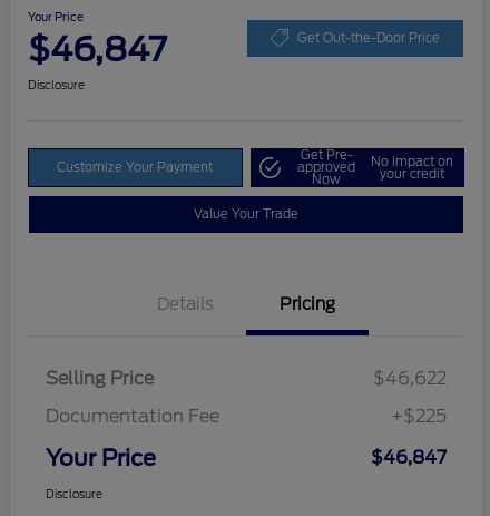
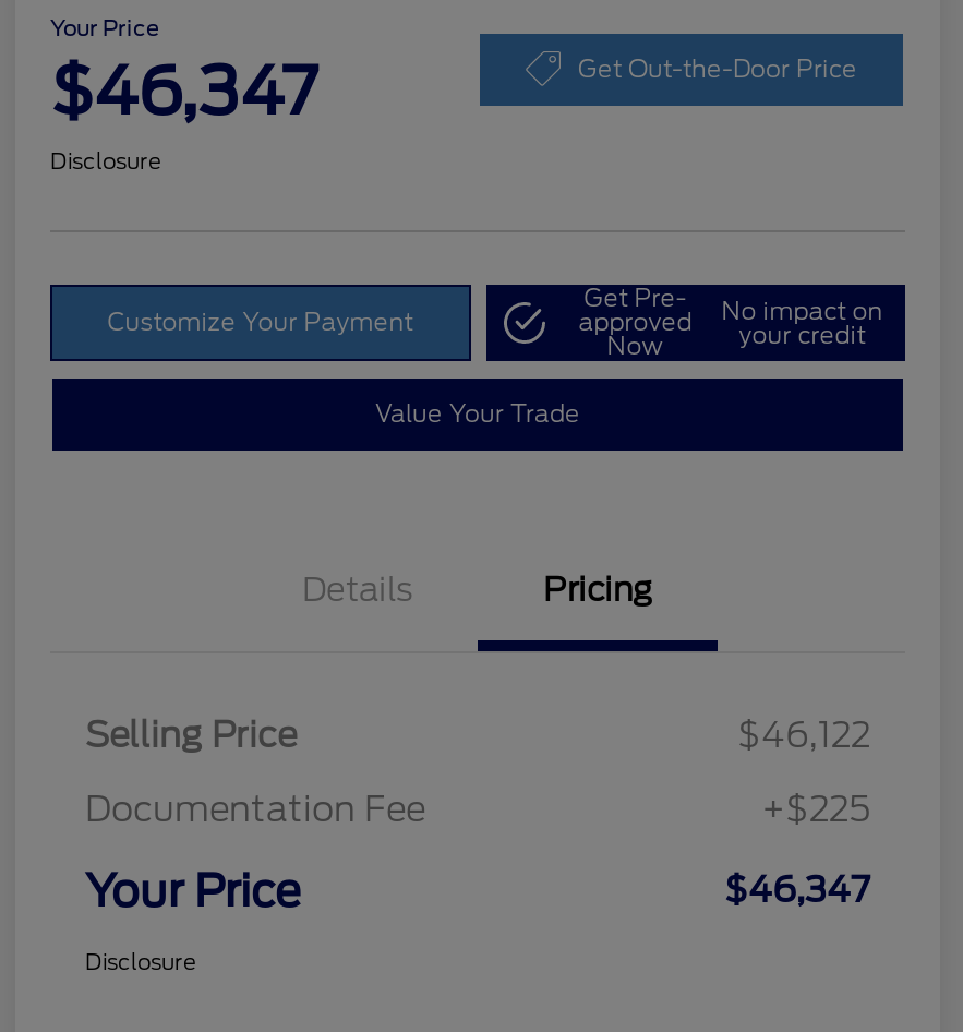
- $46,847
+ $46,347

- $46,622
+ $46,122

- $46,847
+ $46,347
